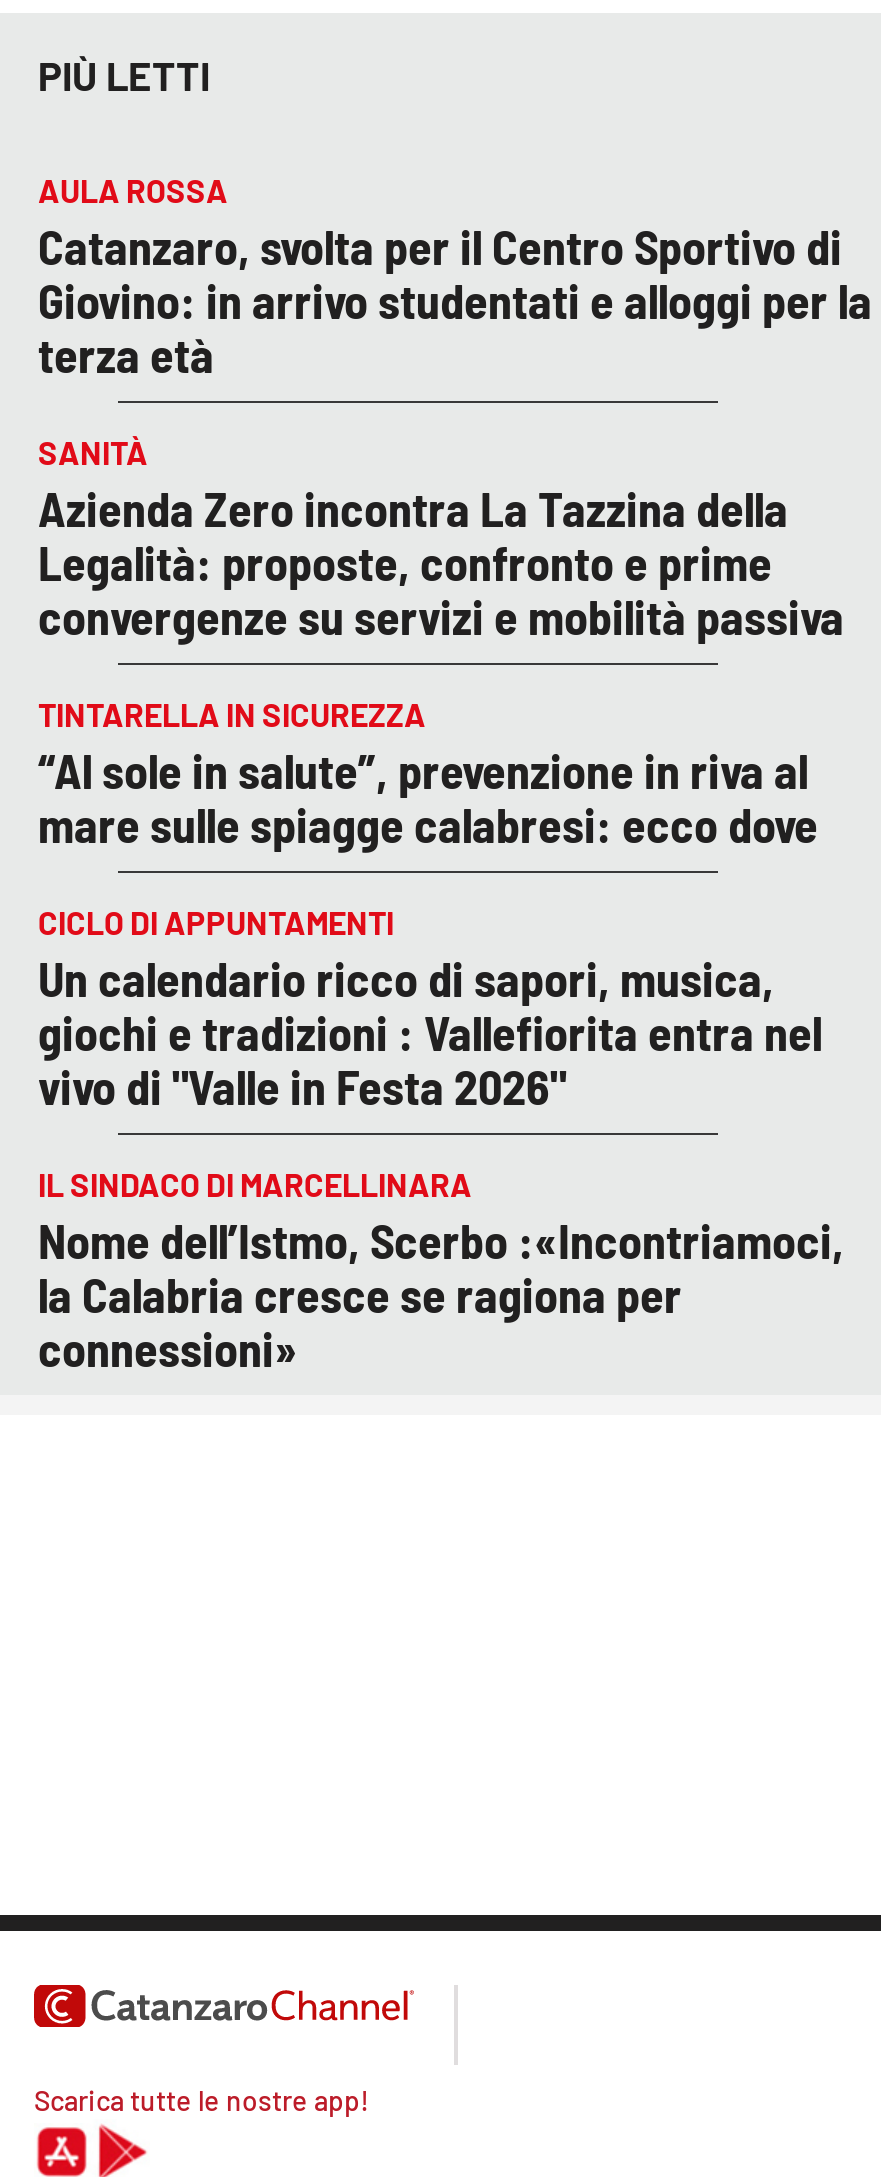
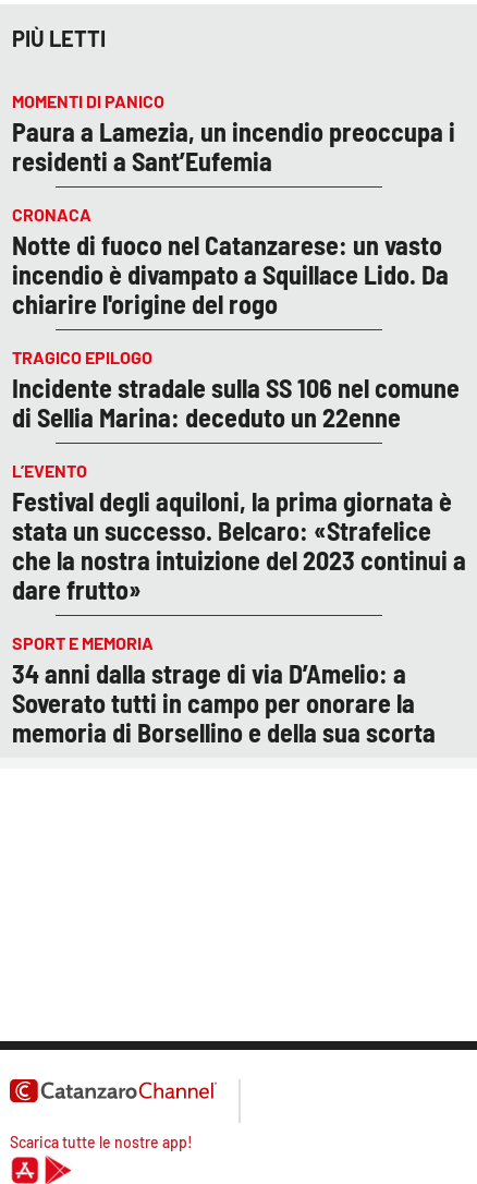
- AULA ROSSA
- Catanzaro, svolta per il Centro Sportivo di
- Giovino: in arrivo studentati e alloggi per la
- terza età
+ MOMENTI DI PANICO
+ Paura a Lamezia, un incendio preoccupa i
+ residenti a Sant’Eufemia

- SANITÀ
- Azienda Zero incontra La Tazzina della
- Legalità: proposte, confronto e prime
- convergenze su servizi e mobilità passiva
+ CRONACA
+ Notte di fuoco nel Catanzarese: un vasto
+ incendio è divampato a Squillace Lido. Da
+ chiarire l'origine del rogo

- TINTARELLA IN SICUREZZA
- “Al sole in salute”, prevenzione in riva al
- mare sulle spiagge calabresi: ecco dove
+ TRAGICO EPILOGO
+ Incidente stradale sulla SS 106 nel comune
+ di Sellia Marina: deceduto un 22enne

- CICLO DI APPUNTAMENTI
- Un calendario ricco di sapori, musica,
- giochi e tradizioni : Vallefiorita entra nel
- vivo di "Valle in Festa 2026"
+ L’EVENTO
+ Festival degli aquiloni, la prima giornata è
+ stata un successo. Belcaro: «Strafelice
+ che la nostra intuizione del 2023 continui a
+ dare frutto»

- IL SINDACO DI MARCELLINARA
- Nome dell’Istmo, Scerbo :«Incontriamoci,
- la Calabria cresce se ragiona per
- connessioni»
+ SPORT E MEMORIA
+ 34 anni dalla strage di via D’Amelio: a
+ Soverato tutti in campo per onorare la
+ memoria di Borsellino e della sua scorta
